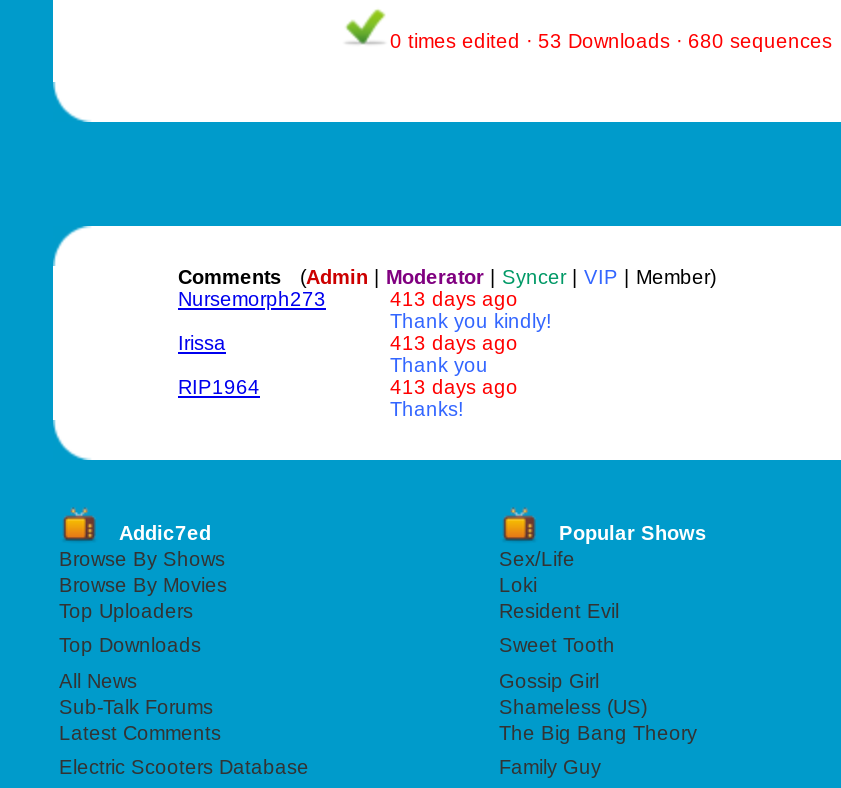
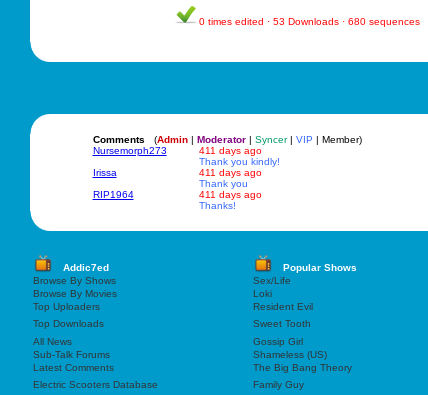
- 413 days ago
+ 411 days ago

- 413 days ago
+ 411 days ago

- 413 days ago
+ 411 days ago
